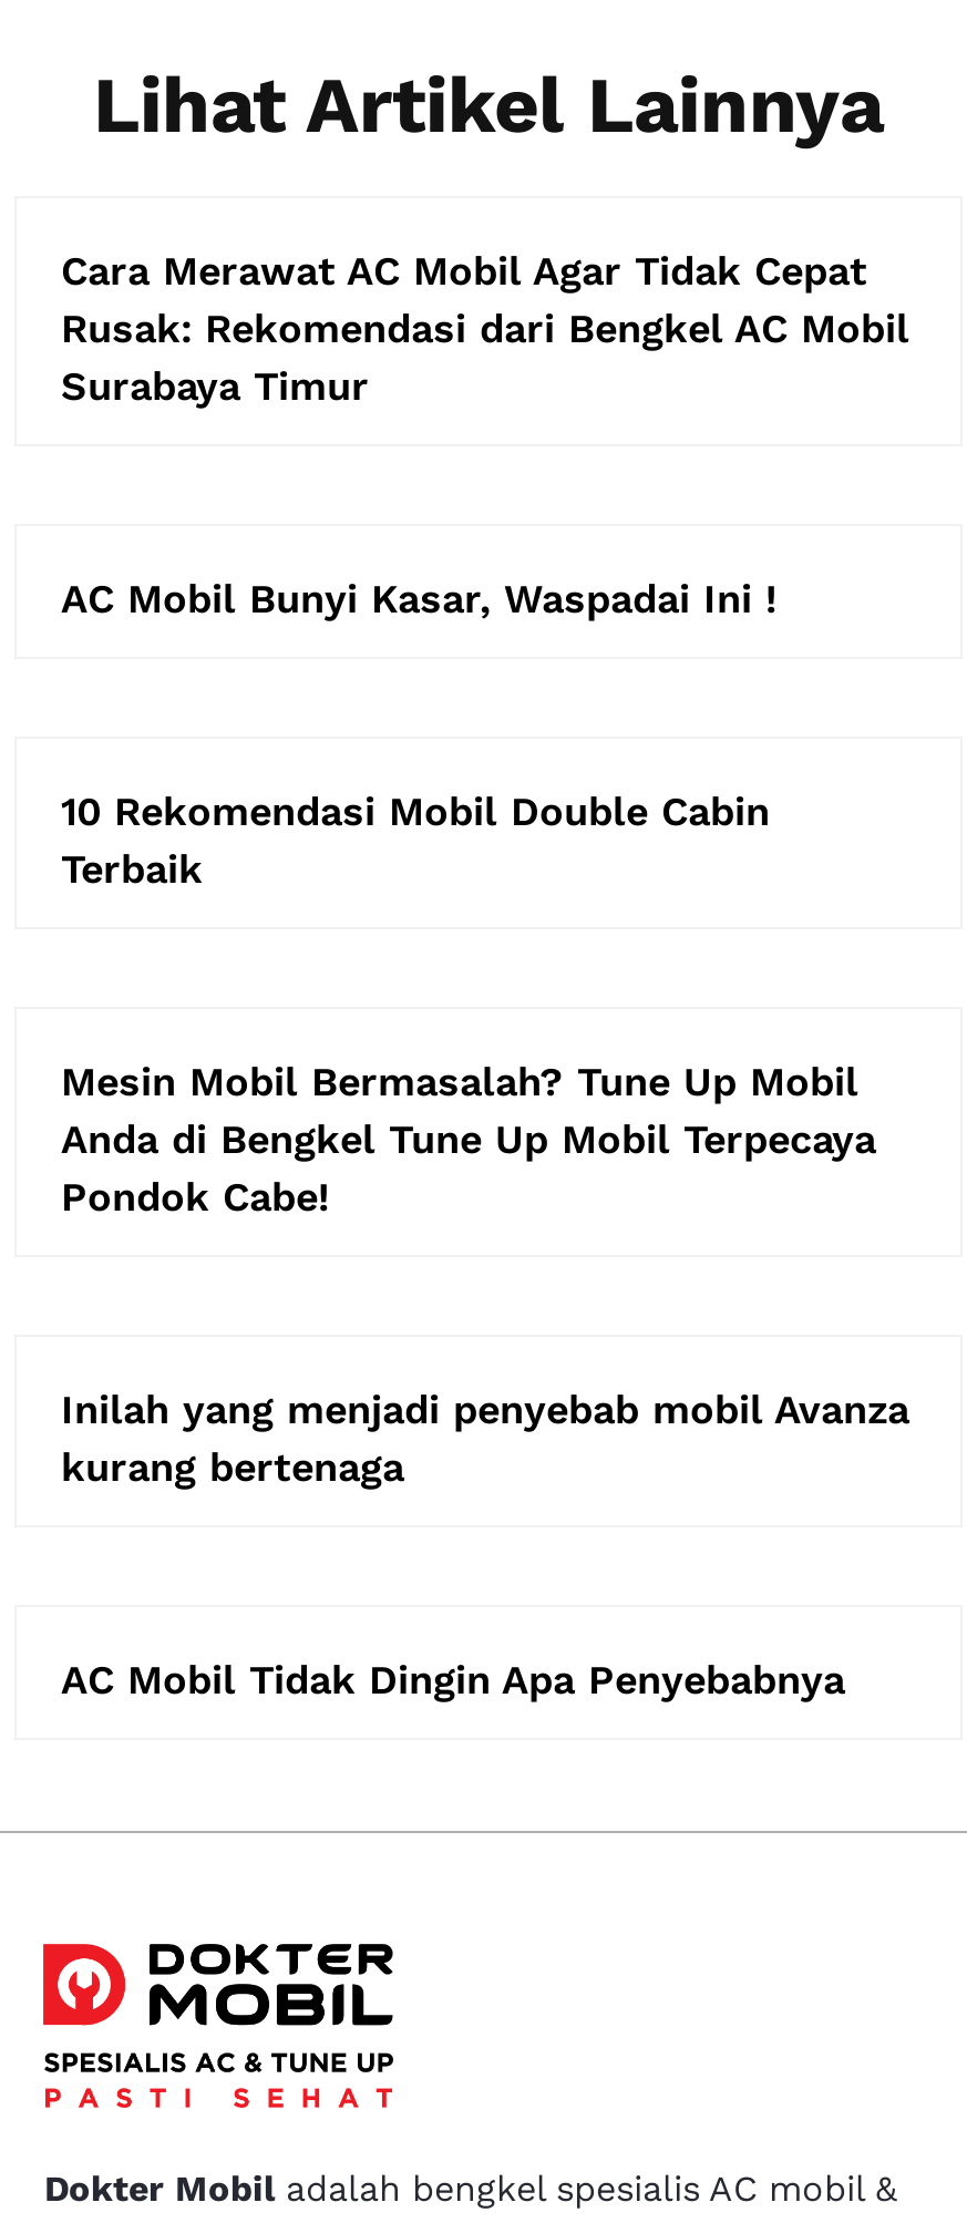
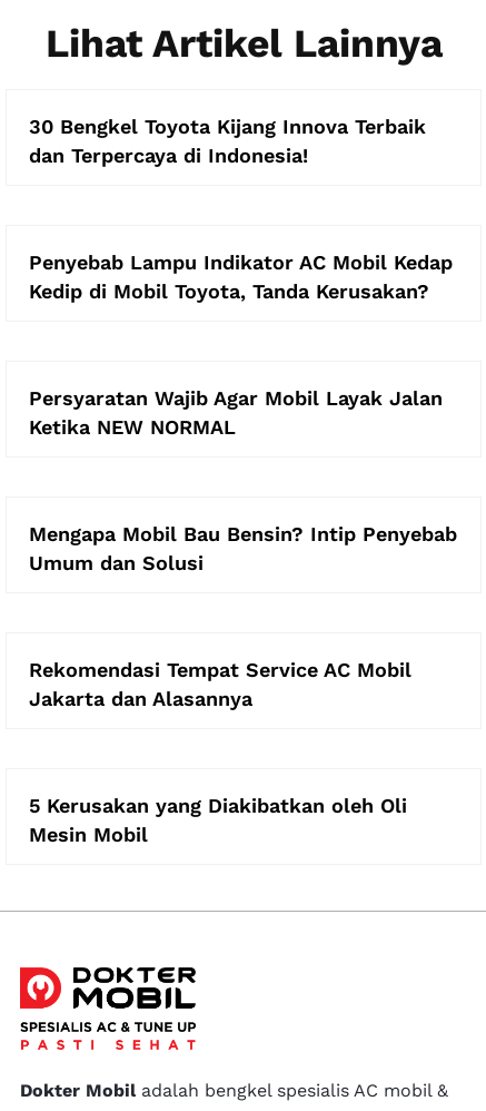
- Cara Merawat AC Mobil Agar Tidak Cepat
- Rusak: Rekomendasi dari Bengkel AC Mobil
- Surabaya Timur
+ 30 Bengkel Toyota Kijang Innova Terbaik
+ dan Terpercaya di Indonesia!

- AC Mobil Bunyi Kasar, Waspadai Ini !
+ Penyebab Lampu Indikator AC Mobil Kedap
+ Kedip di Mobil Toyota, Tanda Kerusakan?

- 10 Rekomendasi Mobil Double Cabin
- Terbaik
+ Persyaratan Wajib Agar Mobil Layak Jalan
+ Ketika NEW NORMAL

- Mesin Mobil Bermasalah? Tune Up Mobil
- Anda di Bengkel Tune Up Mobil Terpecaya
- Pondok Cabe!
+ Mengapa Mobil Bau Bensin? Intip Penyebab
+ Umum dan Solusi

- Inilah yang menjadi penyebab mobil Avanza
- kurang bertenaga
+ Rekomendasi Tempat Service AC Mobil
+ Jakarta dan Alasannya

- AC Mobil Tidak Dingin Apa Penyebabnya
+ 5 Kerusakan yang Diakibatkan oleh Oli
+ Mesin Mobil
